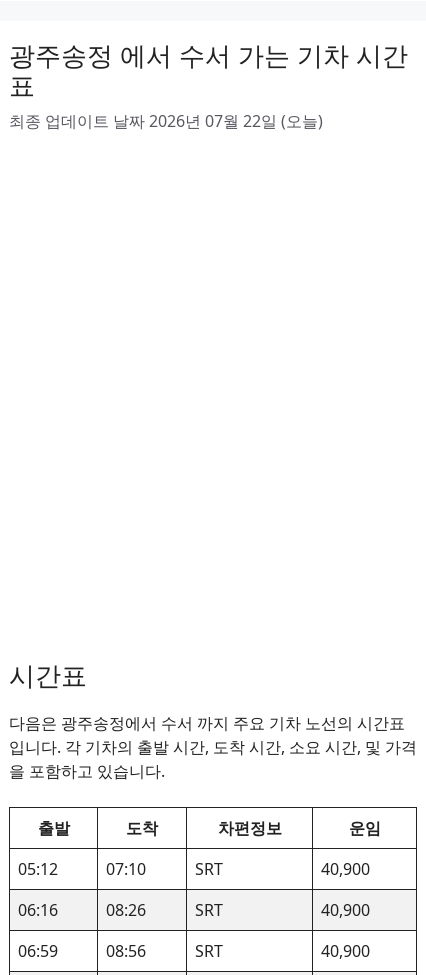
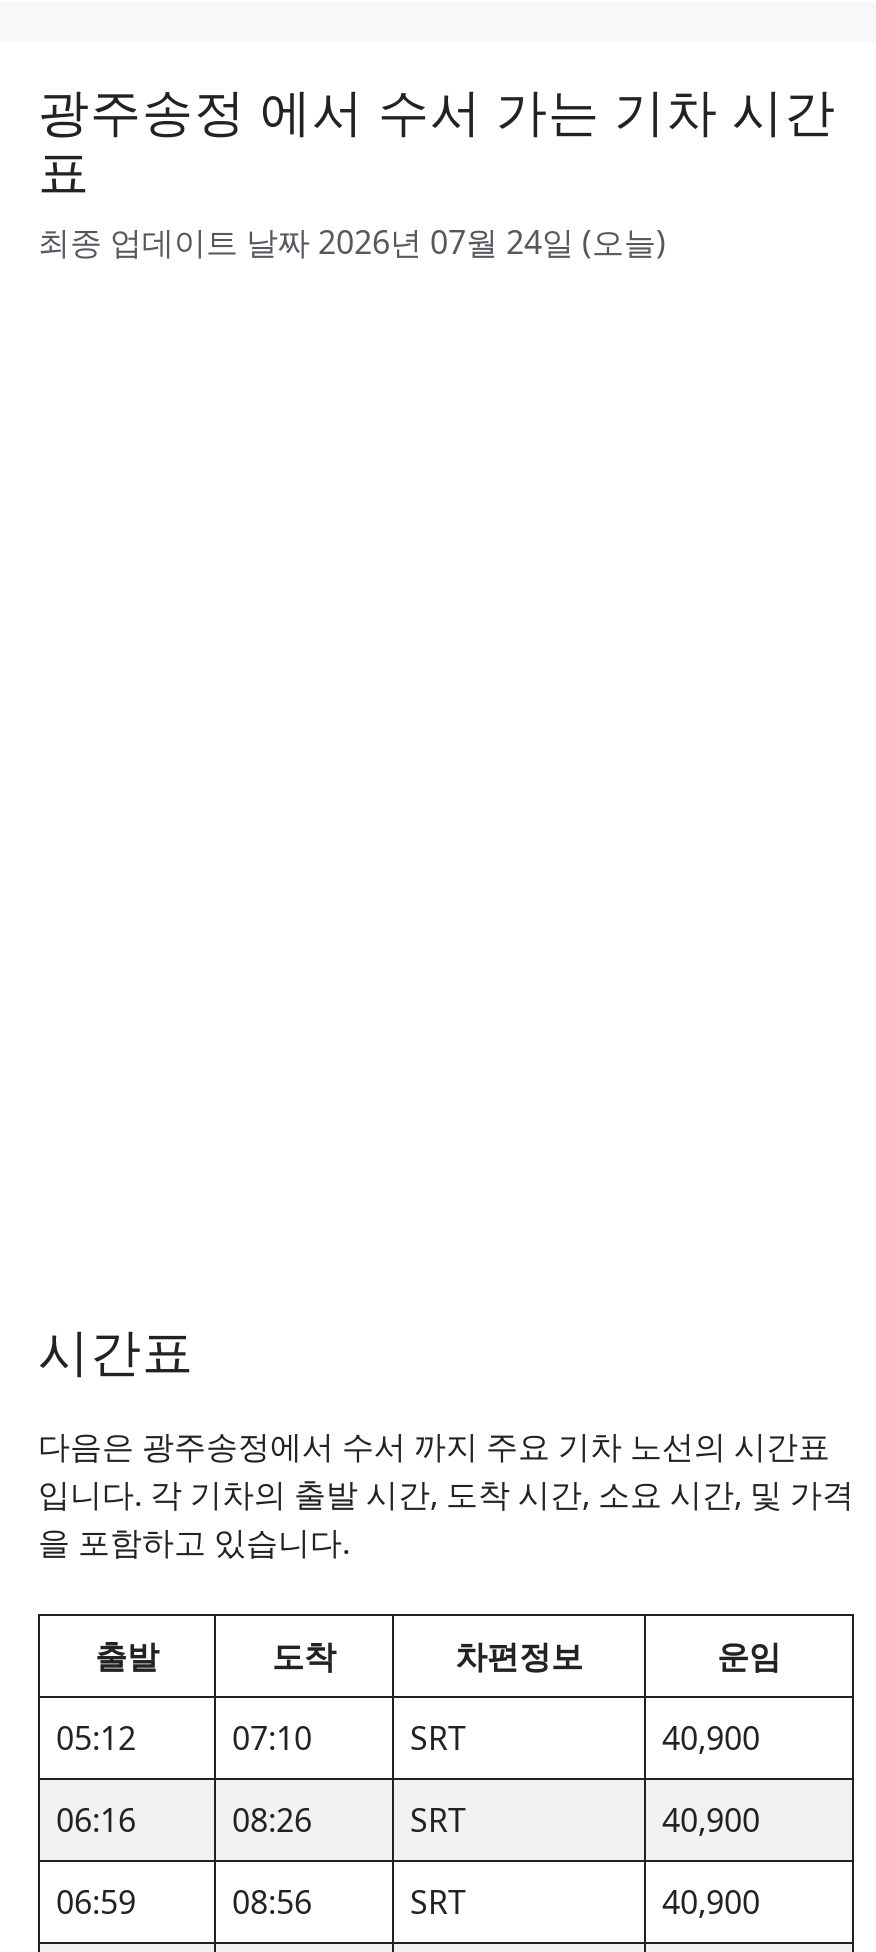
- 최종 업데이트 날짜 2026년 07월 22일 (오늘)
+ 최종 업데이트 날짜 2026년 07월 24일 (오늘)
